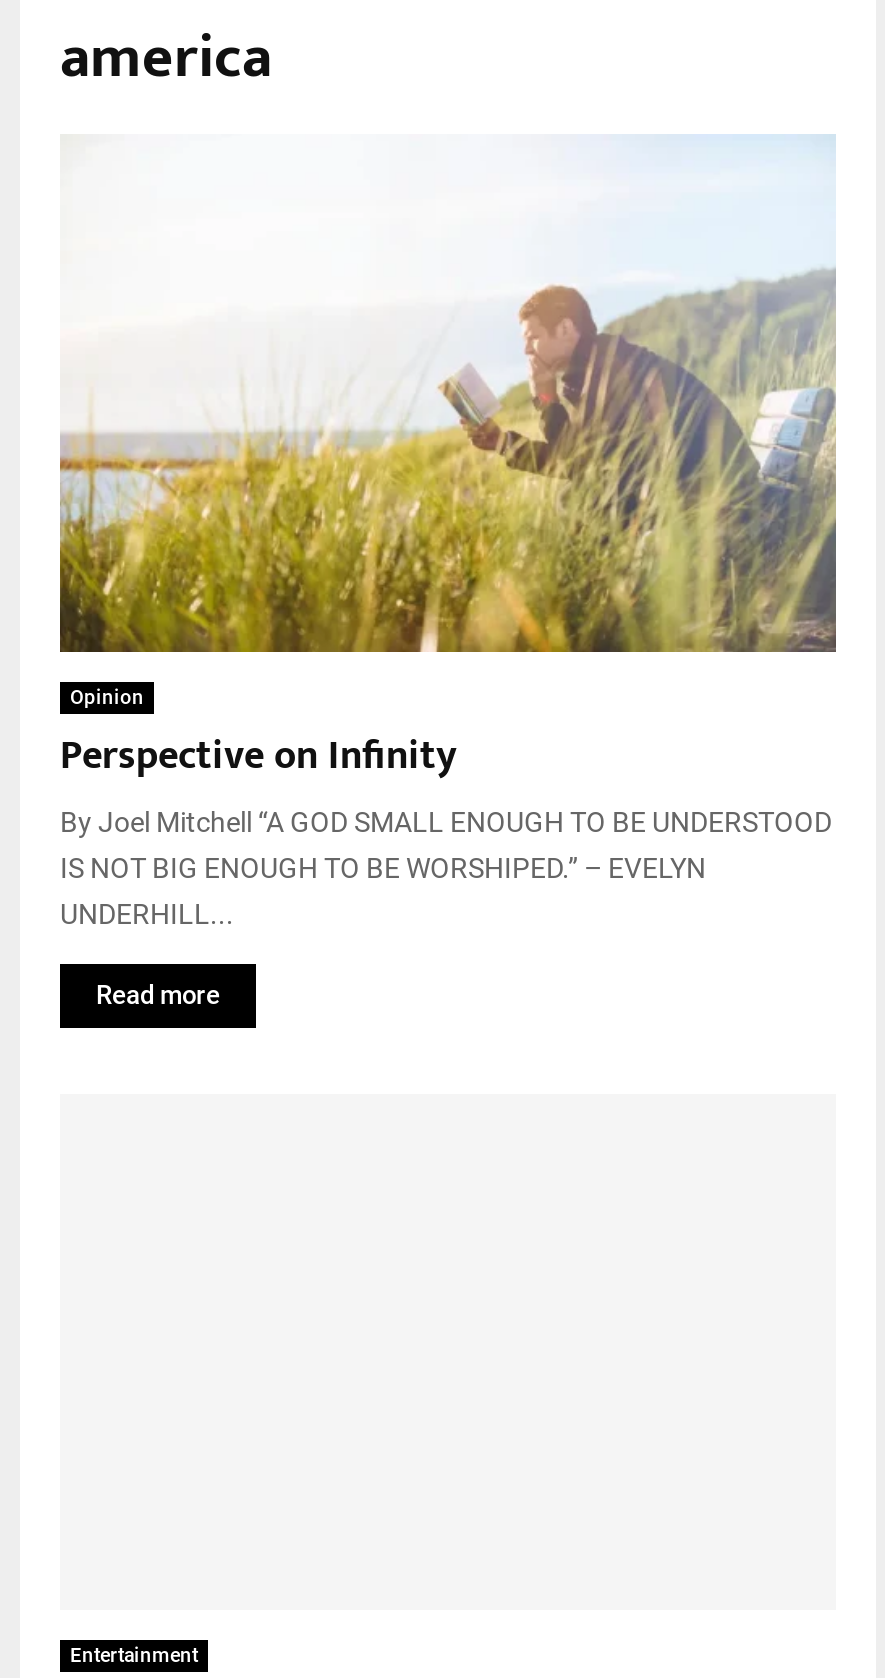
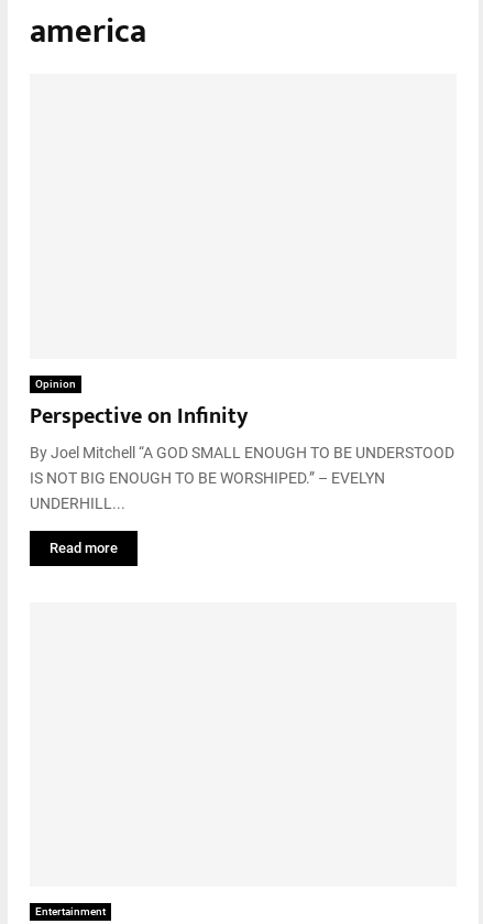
- [image]
